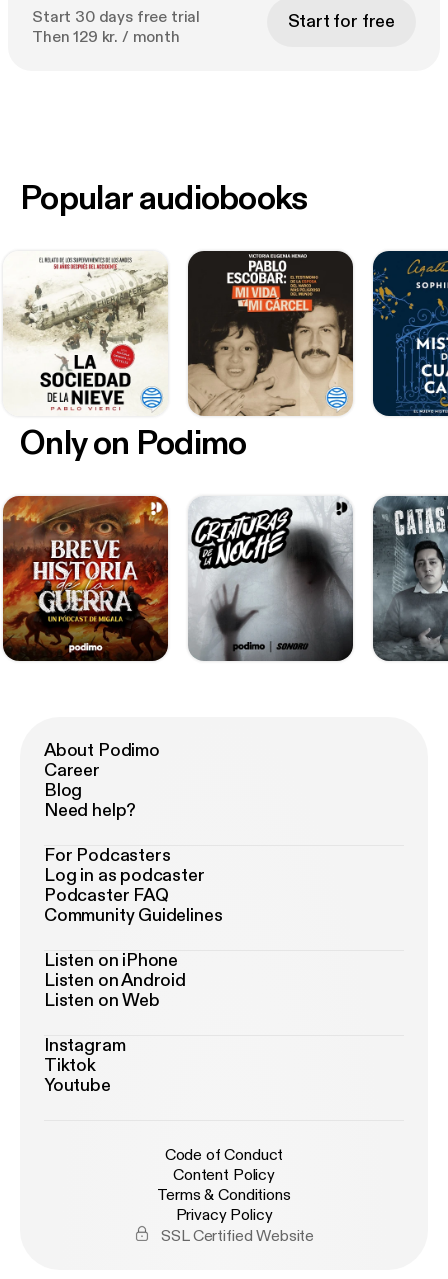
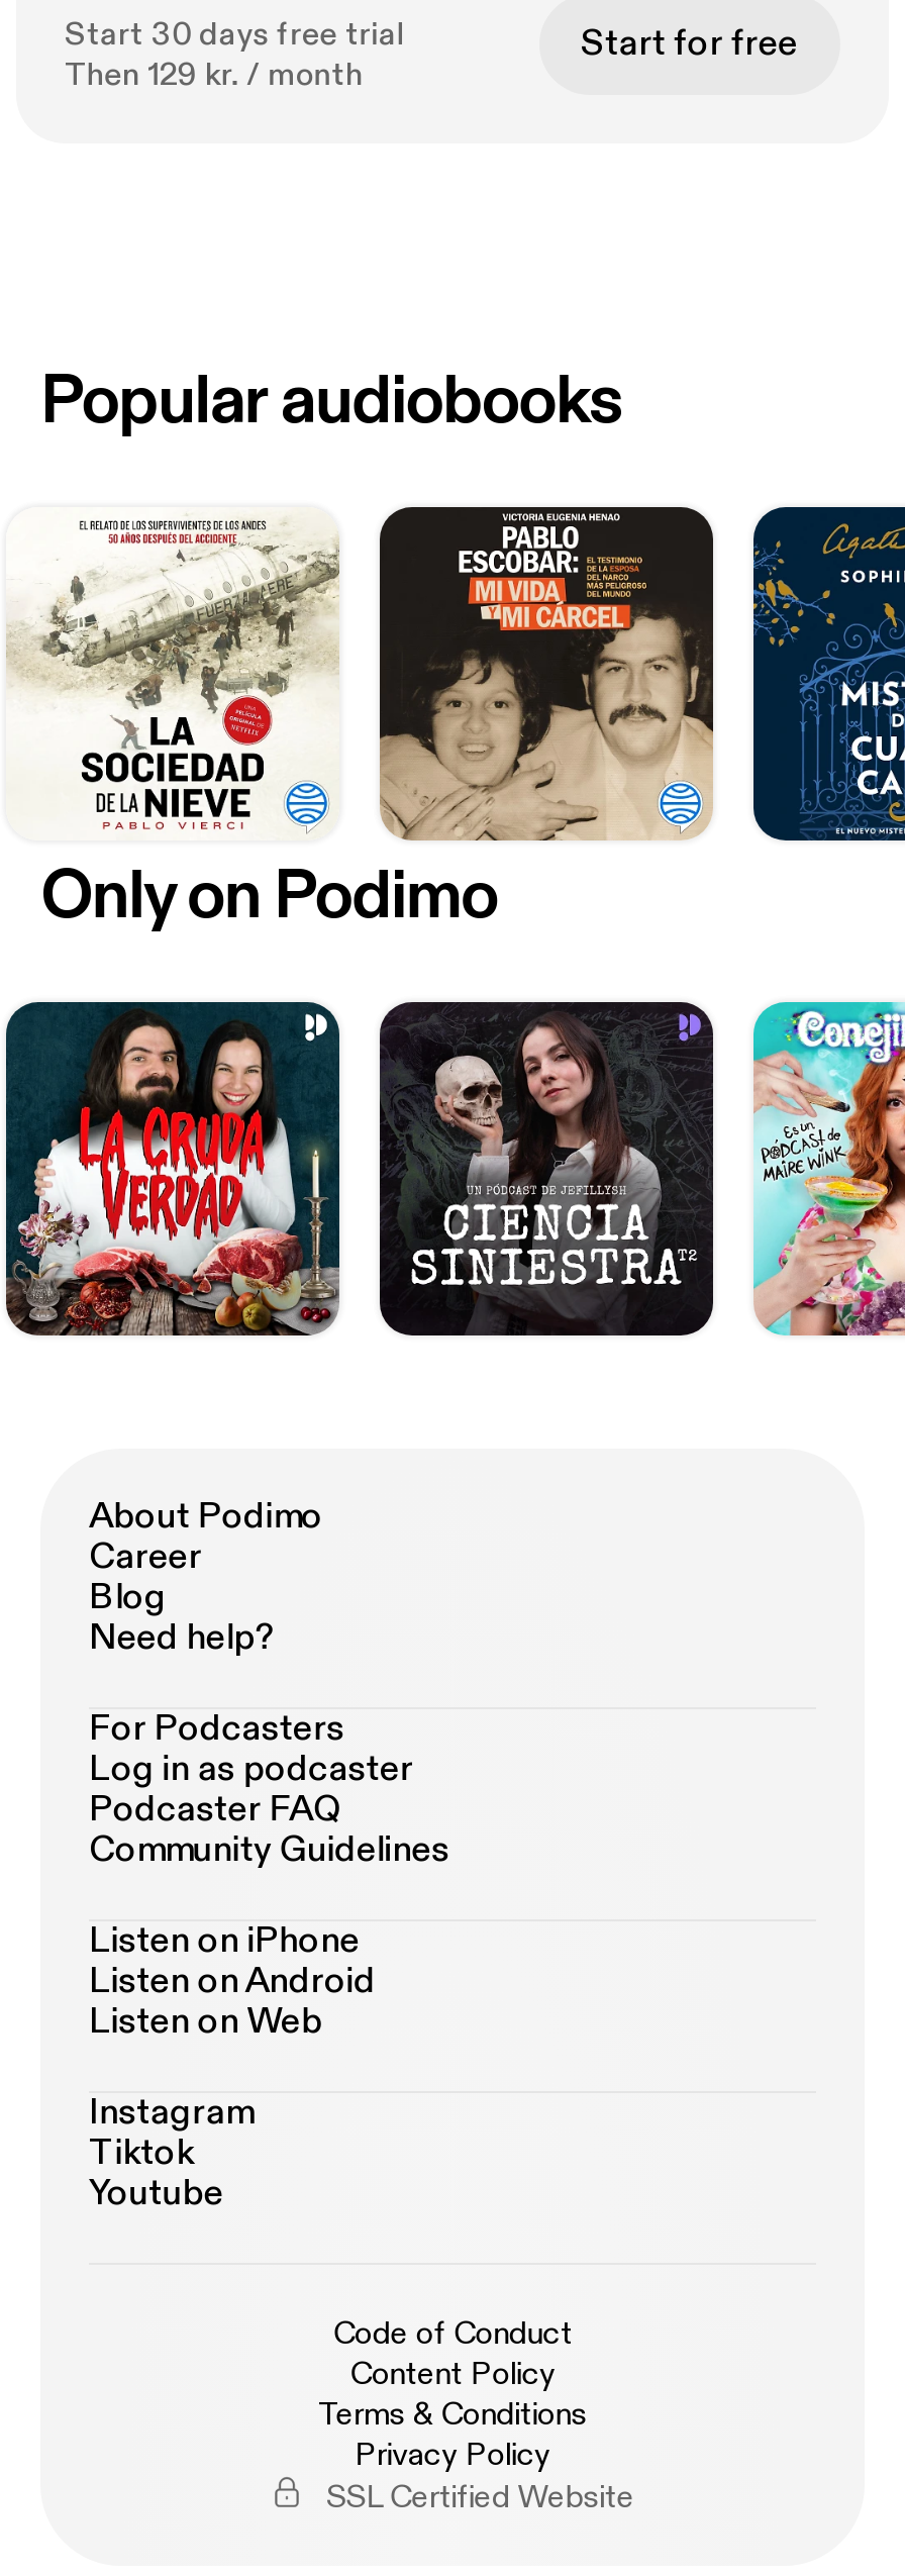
- [image]
+ [image]

- [image]
+ [image]

- [image]
+ [image]
